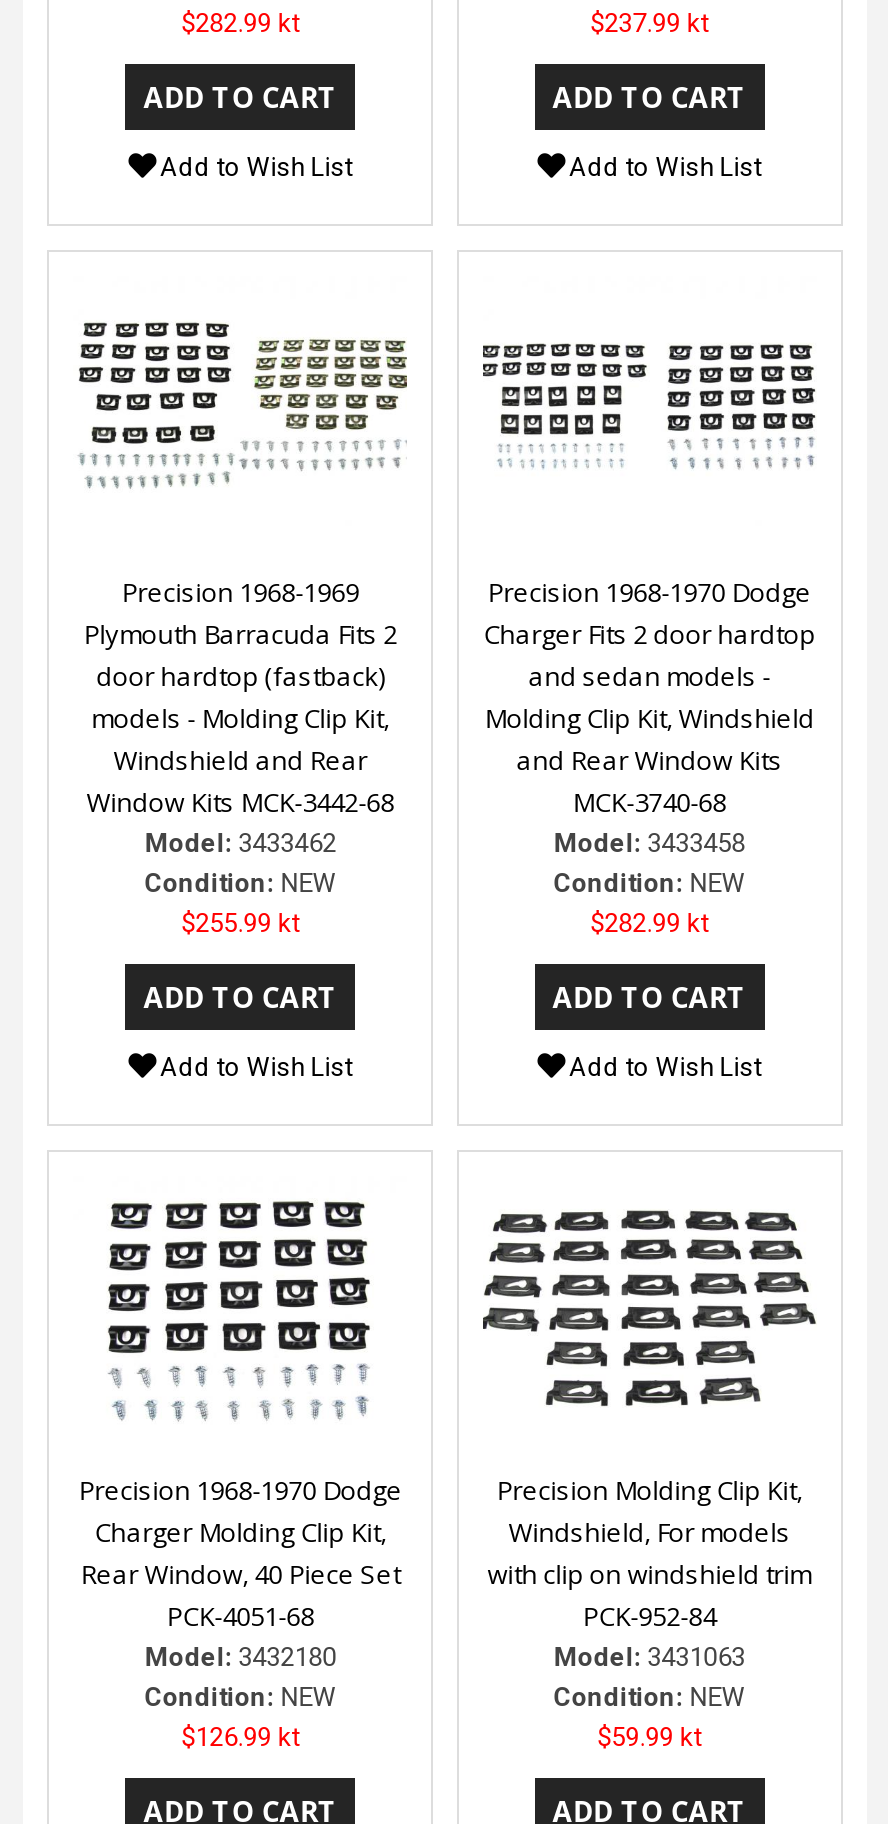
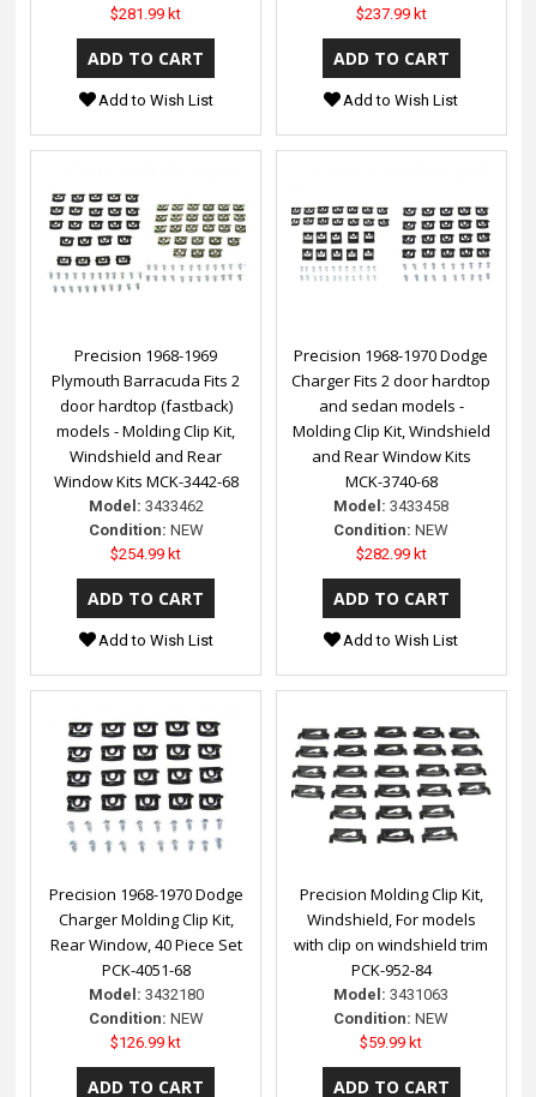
- $282.99 kt
+ $281.99 kt

- $255.99 kt
+ $254.99 kt
